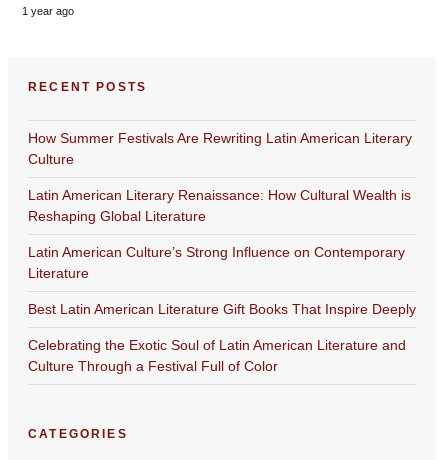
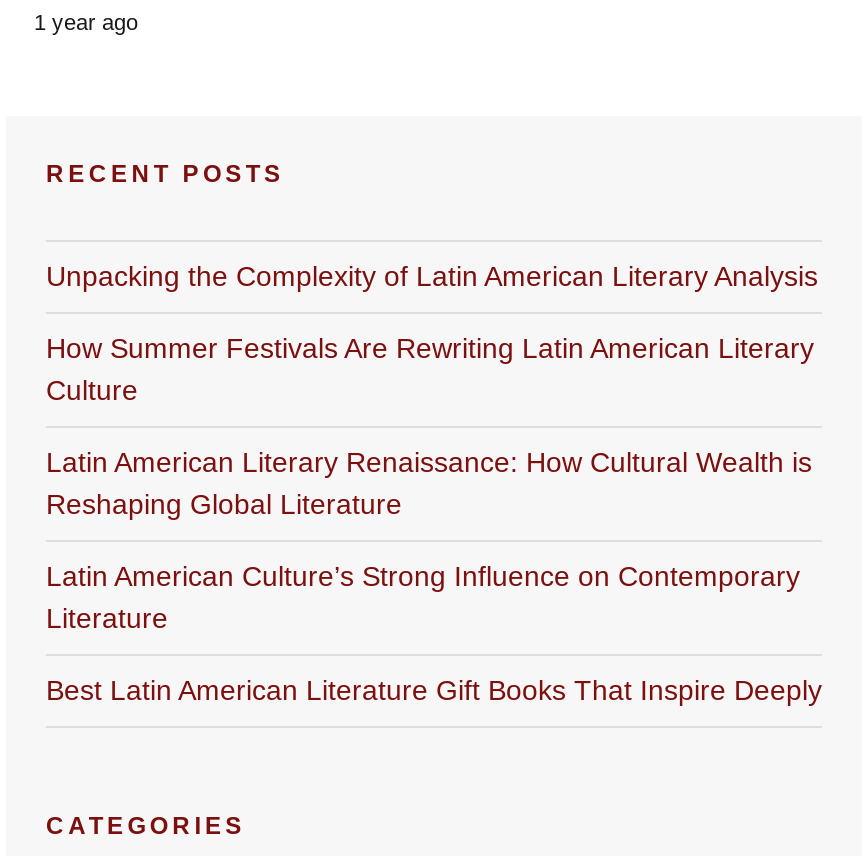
+ Unpacking the Complexity of Latin American Literary Analysis

moved down: How Summer Festivals Are Rewriting Latin American Literary | Culture | Latin American Literary Renaissance: How Cultural Wealth is | Reshaping Global Literature | Latin American Culture’s Strong Influence on Contemporary | Literature | Best Latin American Literature Gift Books That Inspire Deeply

- Celebrating the Exotic Soul of Latin American Literature and
- Culture Through a Festival Full of Color
